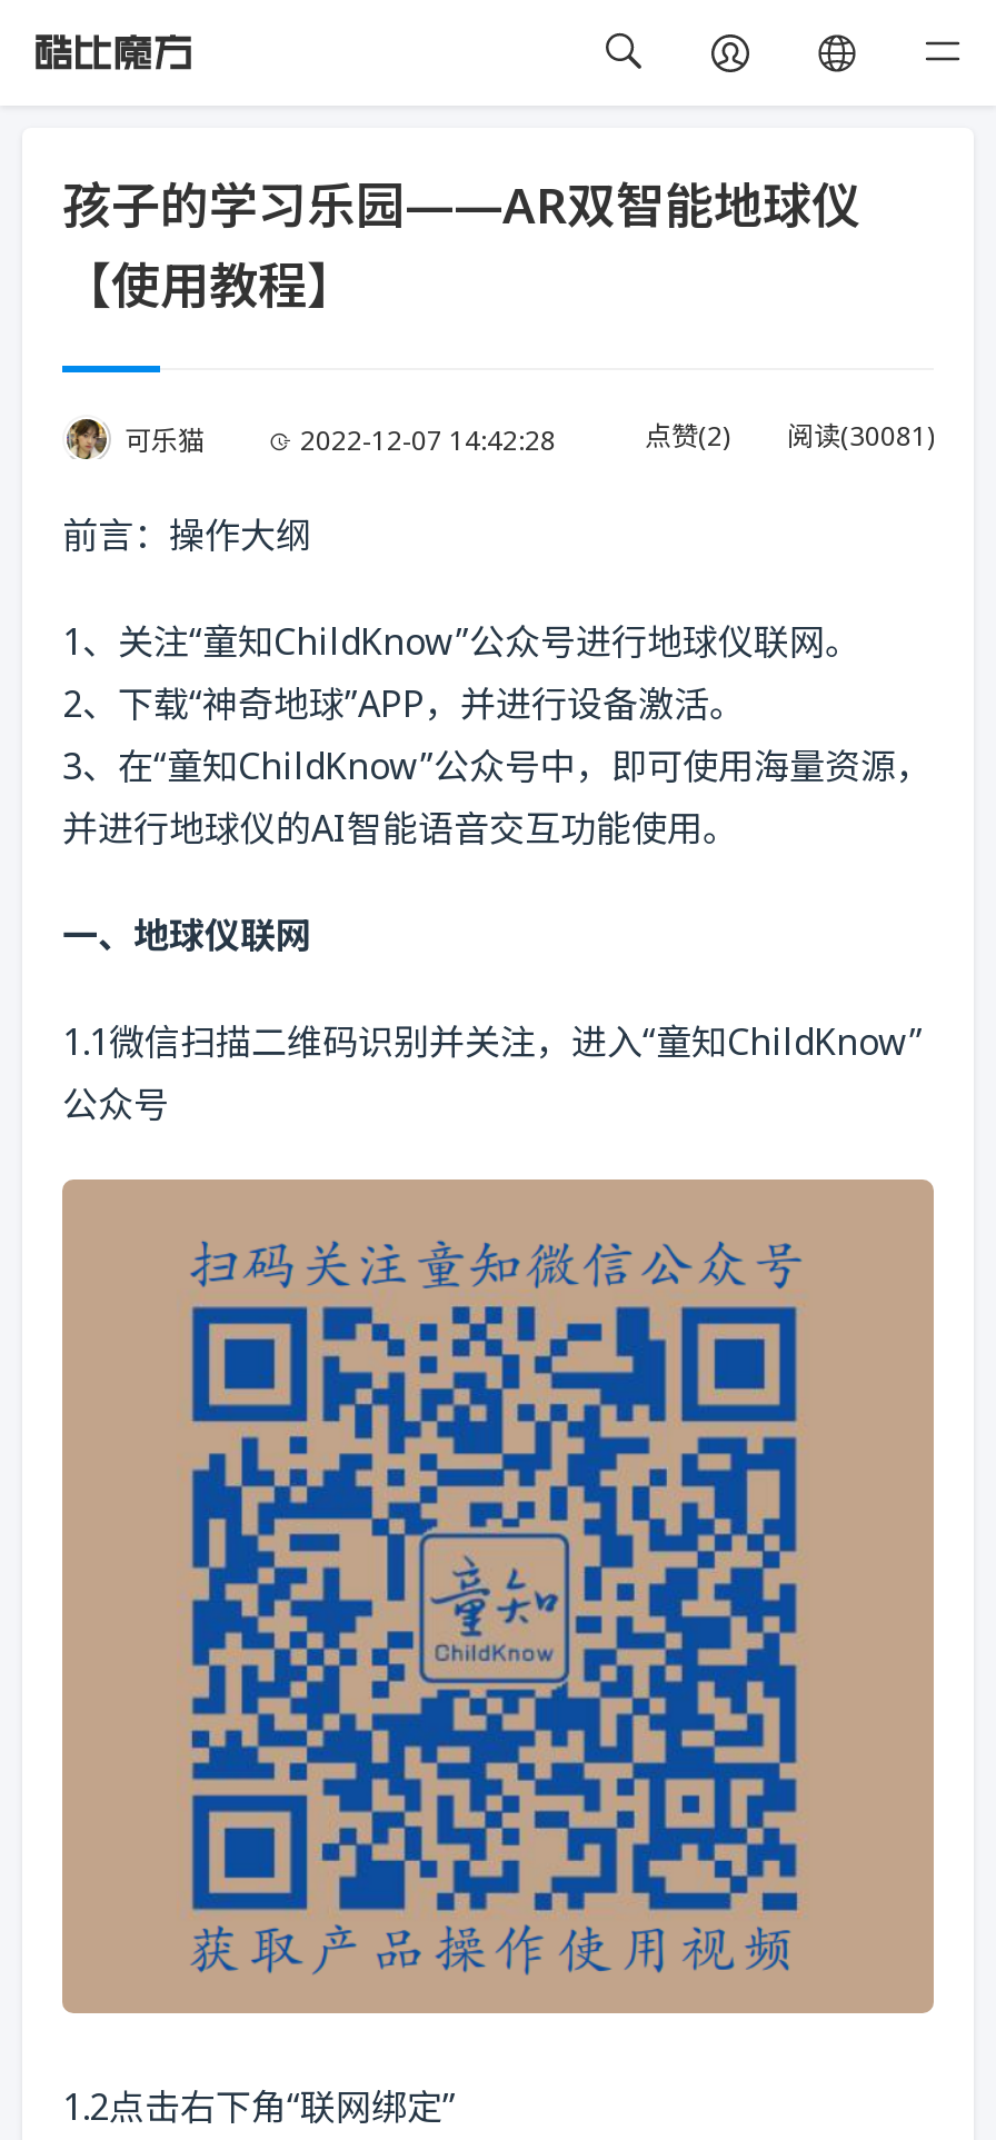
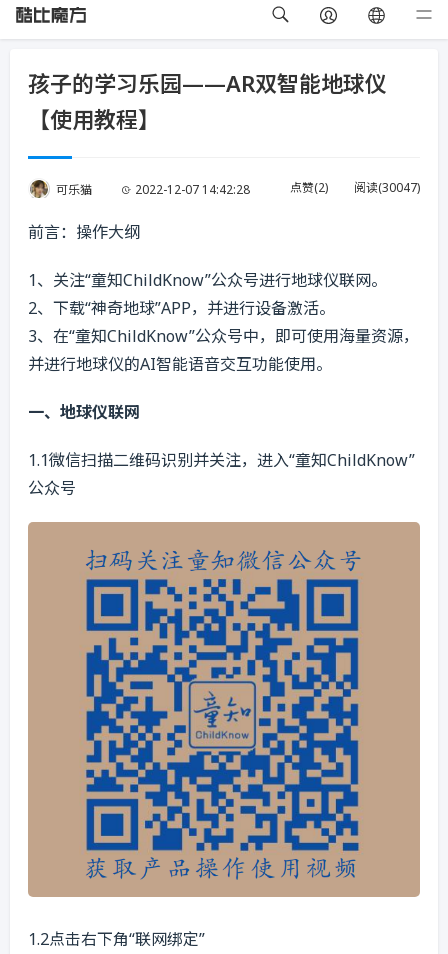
- 点赞(2) 阅读(30081)
+ 点赞(2) 阅读(30047)
